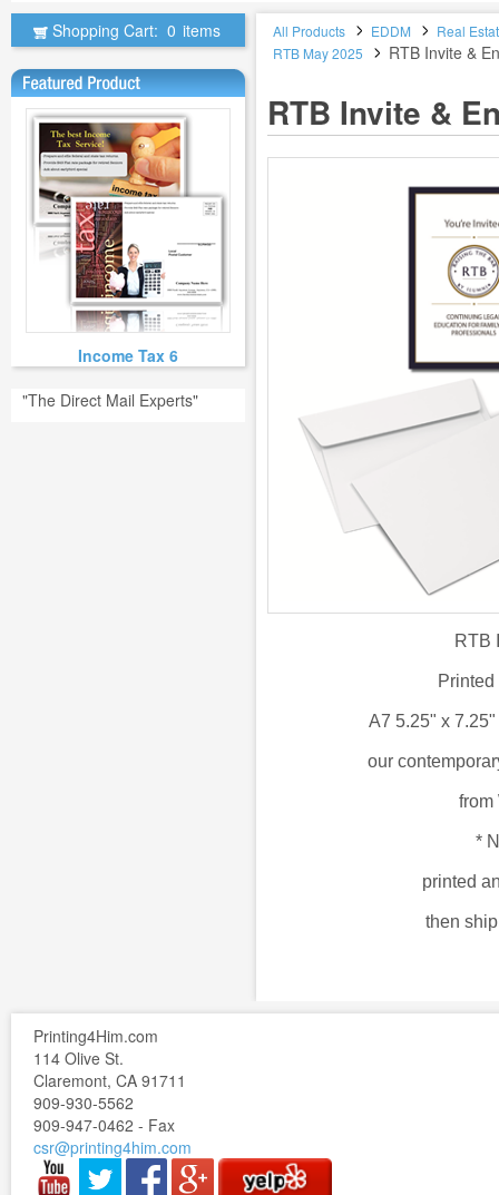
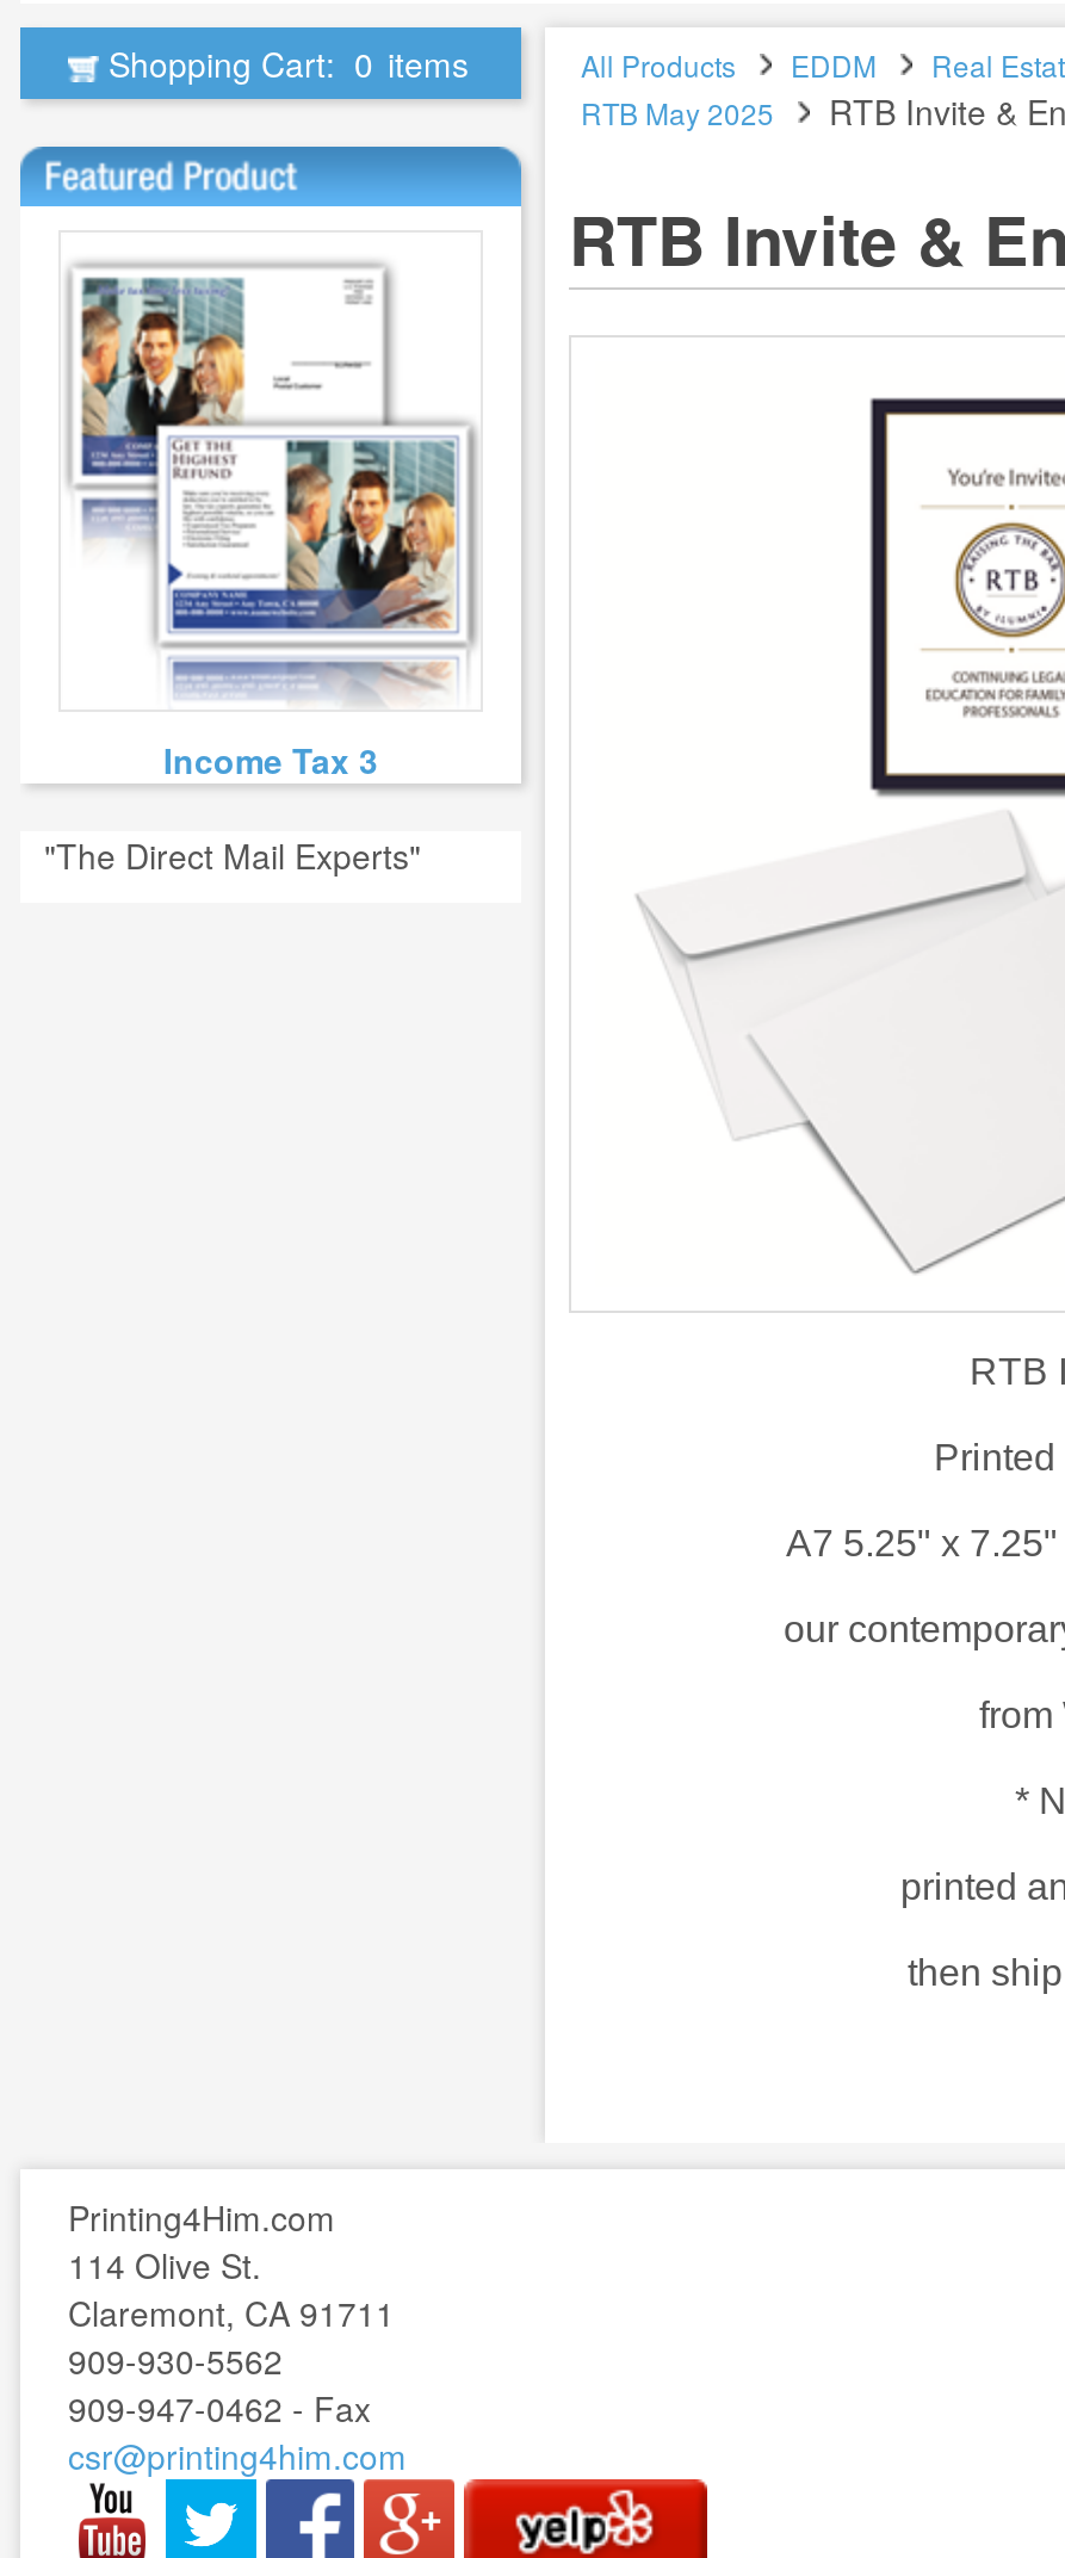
- [image]
- Income Tax 6
+ [image]
+ Income Tax 3
